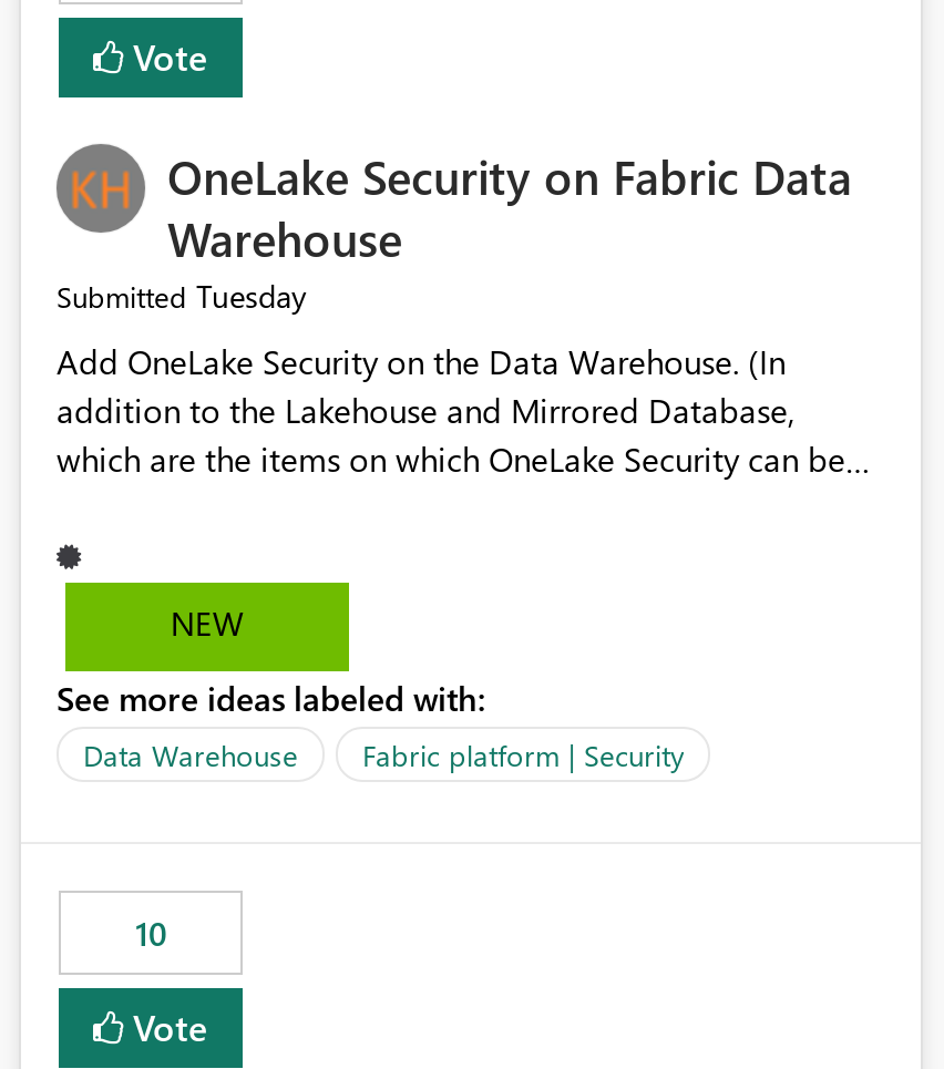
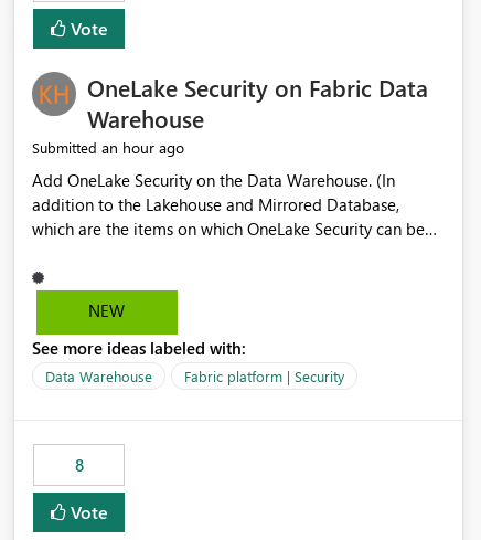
- Submitted Tuesday
+ Submitted an hour ago

- 10
+ 8
